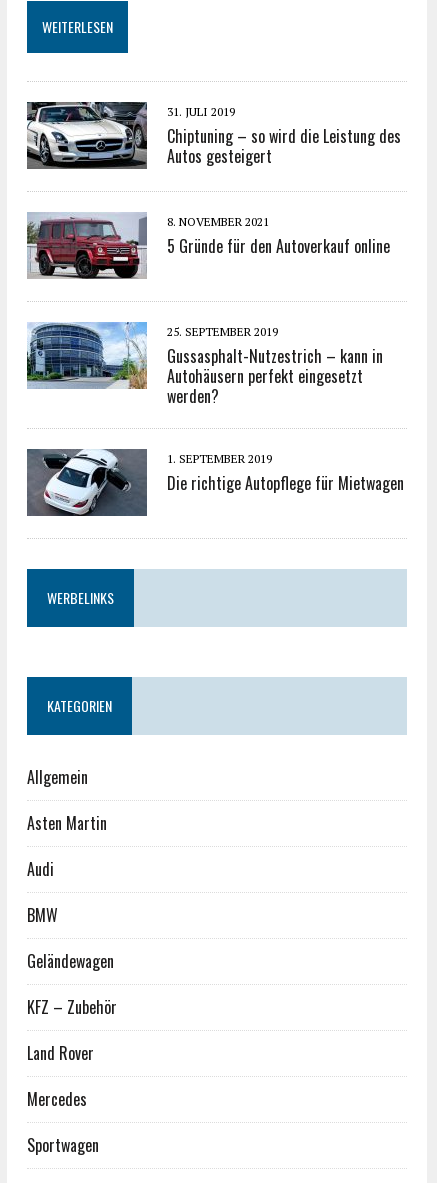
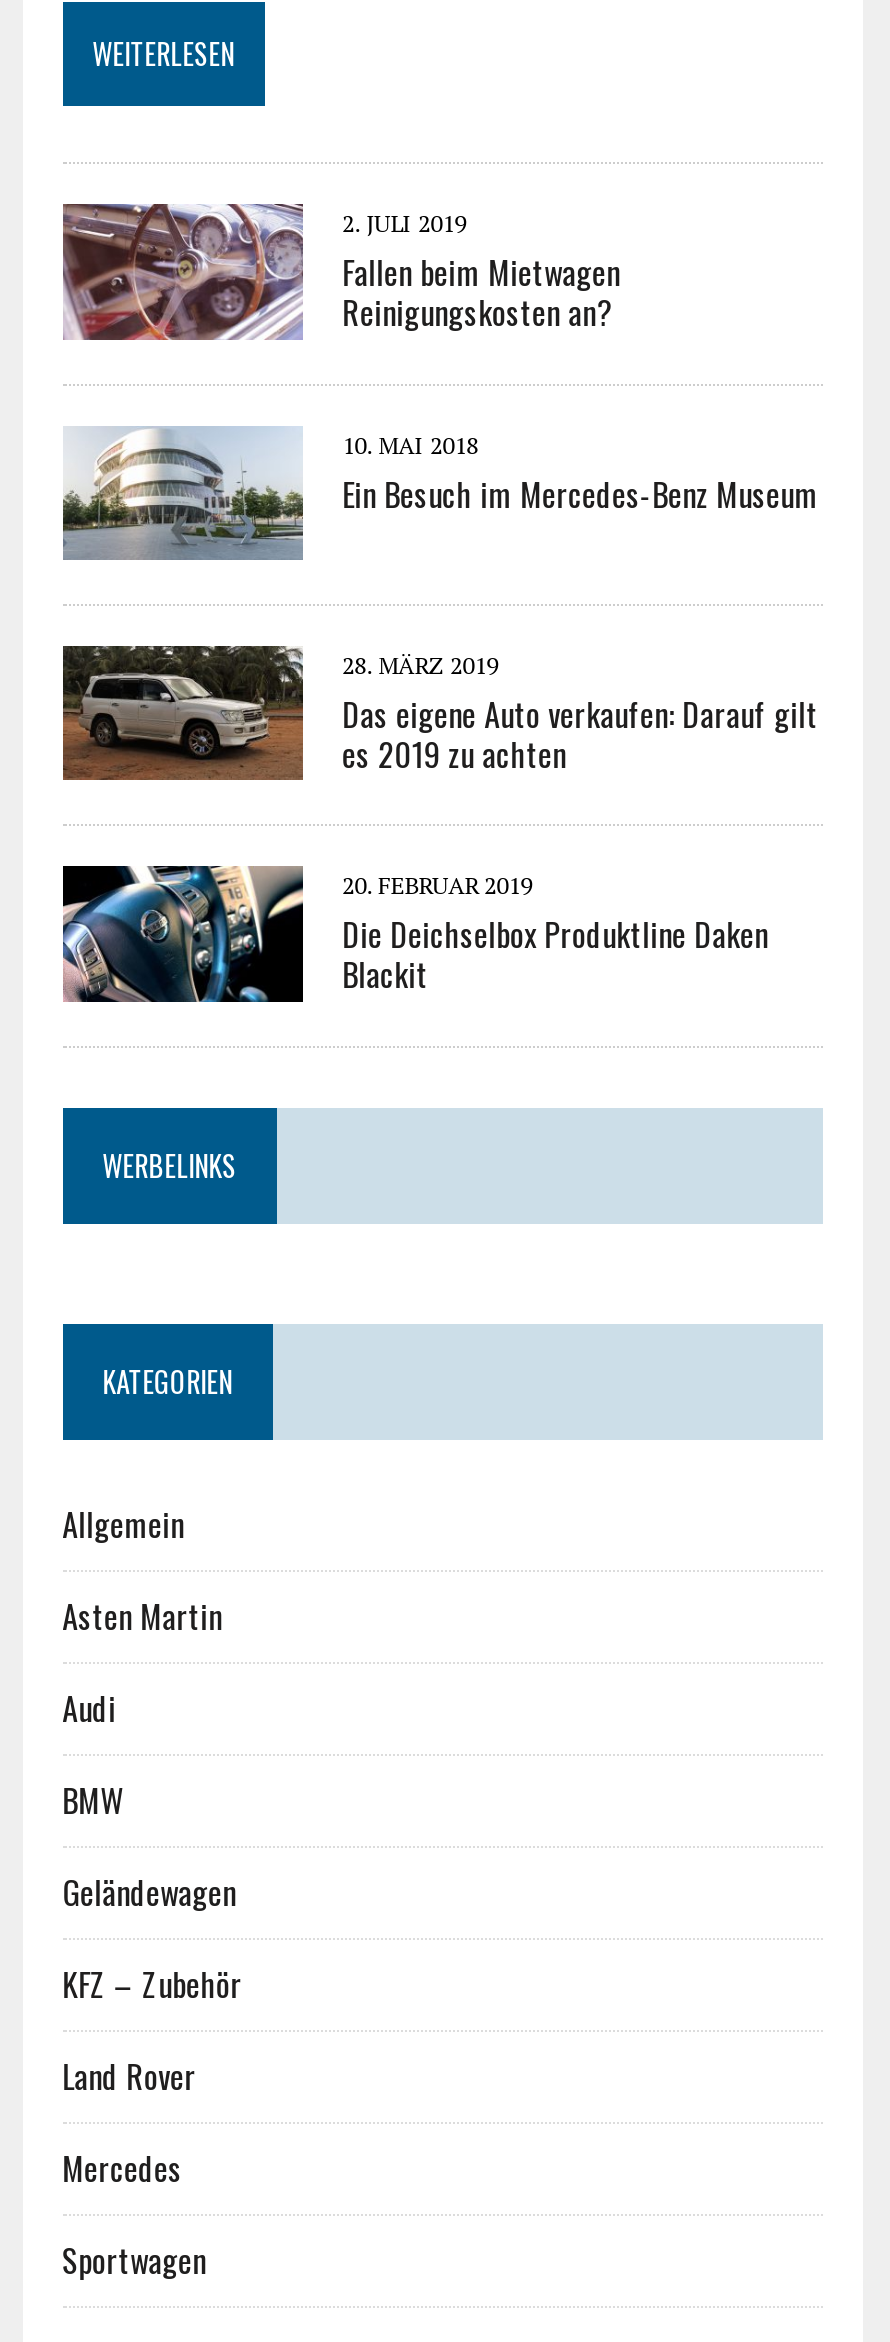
- [image]
- 31. JULI 2019
- Chiptuning – so wird die Leistung des
- Autos gesteigert
+ [image]
+ 2. JULI 2019
+ Fallen beim Mietwagen
+ Reinigungskosten an?

- [image]
- 8. NOVEMBER 2021
- 5 Gründe für den Autoverkauf online
+ [image]
+ 10. MAI 2018
+ Ein Besuch im Mercedes-Benz Museum

- [image]
- 25. SEPTEMBER 2019
- Gussasphalt-Nutzestrich – kann in
- Autohäusern perfekt eingesetzt
- werden?
+ [image]
+ 28. MÄRZ 2019
+ Das eigene Auto verkaufen: Darauf gilt
+ es 2019 zu achten

- [image]
- 1. SEPTEMBER 2019
- Die richtige Autopflege für Mietwagen
+ [image]
+ 20. FEBRUAR 2019
+ Die Deichselbox Produktline Daken
+ Blackit
